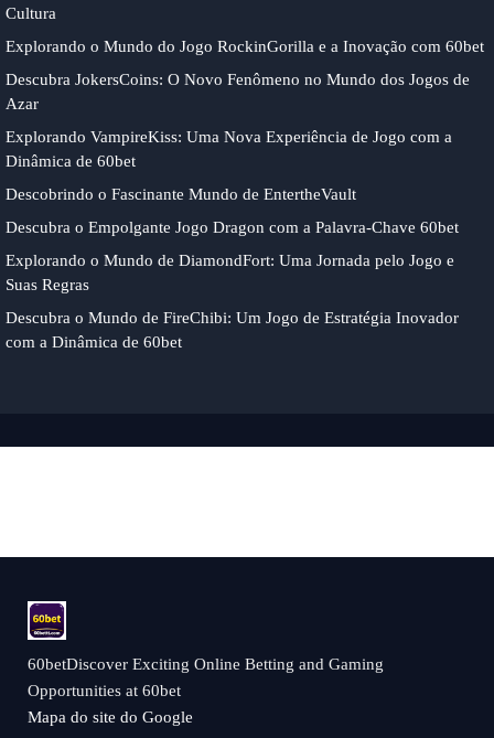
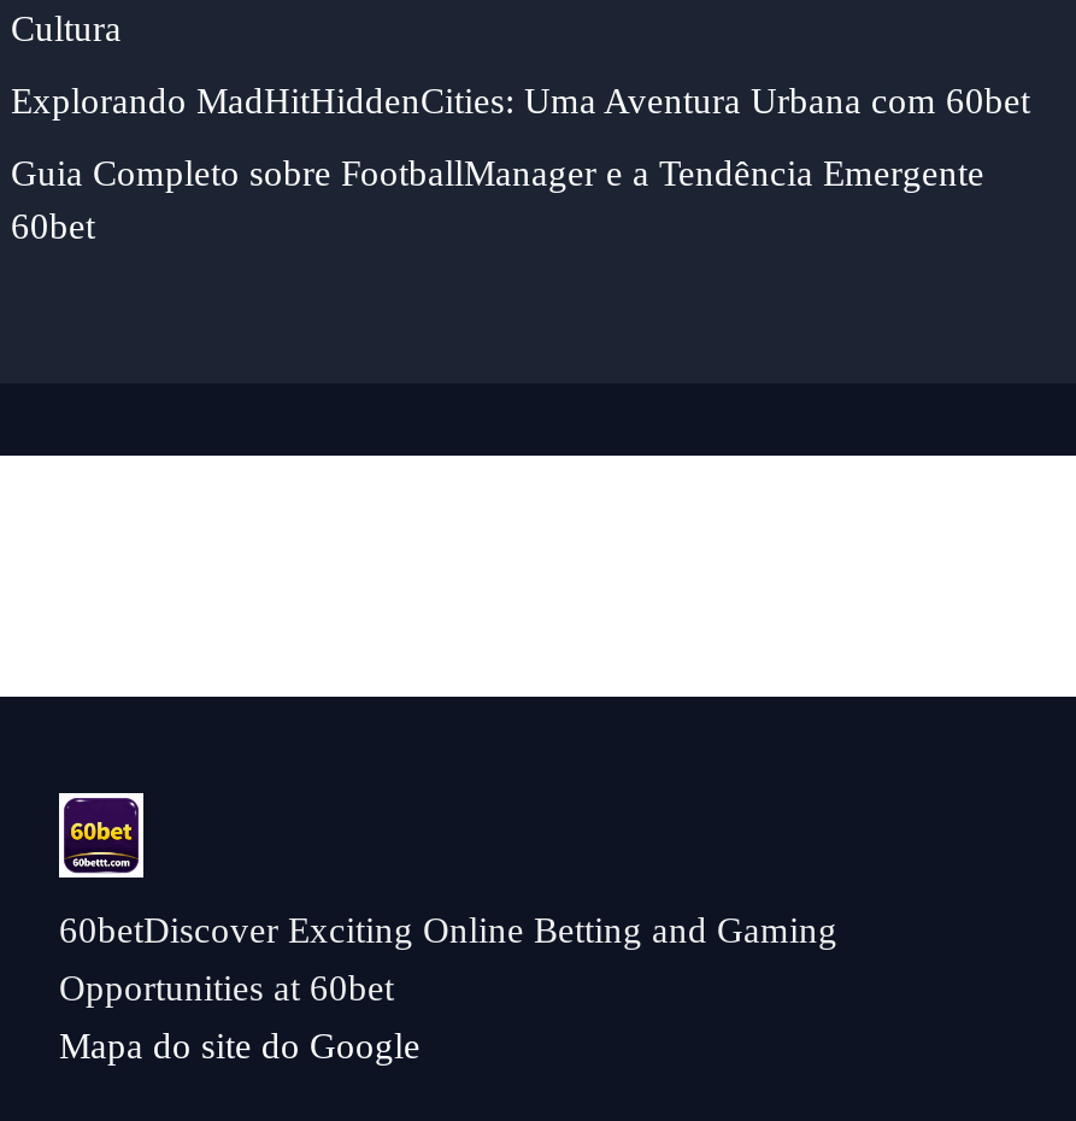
- Explorando o Mundo do Jogo RockinGorilla e a Inovação com 60bet
- Descubra JokersCoins: O Novo Fenômeno no Mundo dos Jogos de
- Azar
- Explorando VampireKiss: Uma Nova Experiência de Jogo com a
- Dinâmica de 60bet
- Descobrindo o Fascinante Mundo de EntertheVault
- Descubra o Empolgante Jogo Dragon com a Palavra-Chave 60bet
- Explorando o Mundo de DiamondFort: Uma Jornada pelo Jogo e
- Suas Regras
- Descubra o Mundo de FireChibi: Um Jogo de Estratégia Inovador
- com a Dinâmica de 60bet
+ Explorando MadHitHiddenCities: Uma Aventura Urbana com 60bet
+ Guia Completo sobre FootballManager e a Tendência Emergente
+ 60bet
